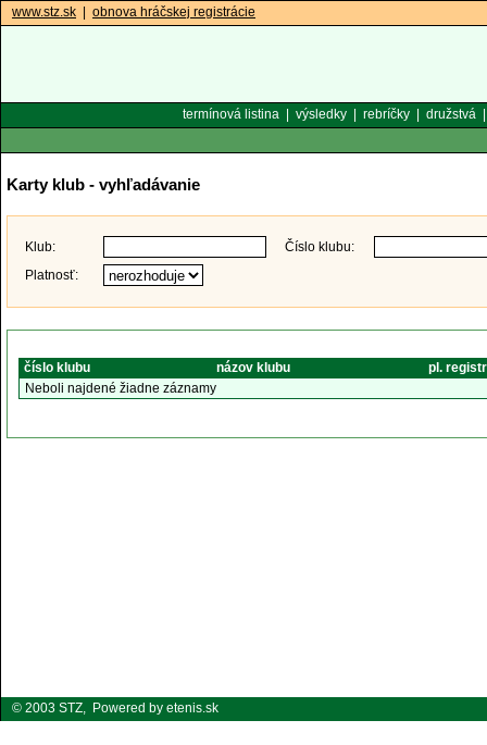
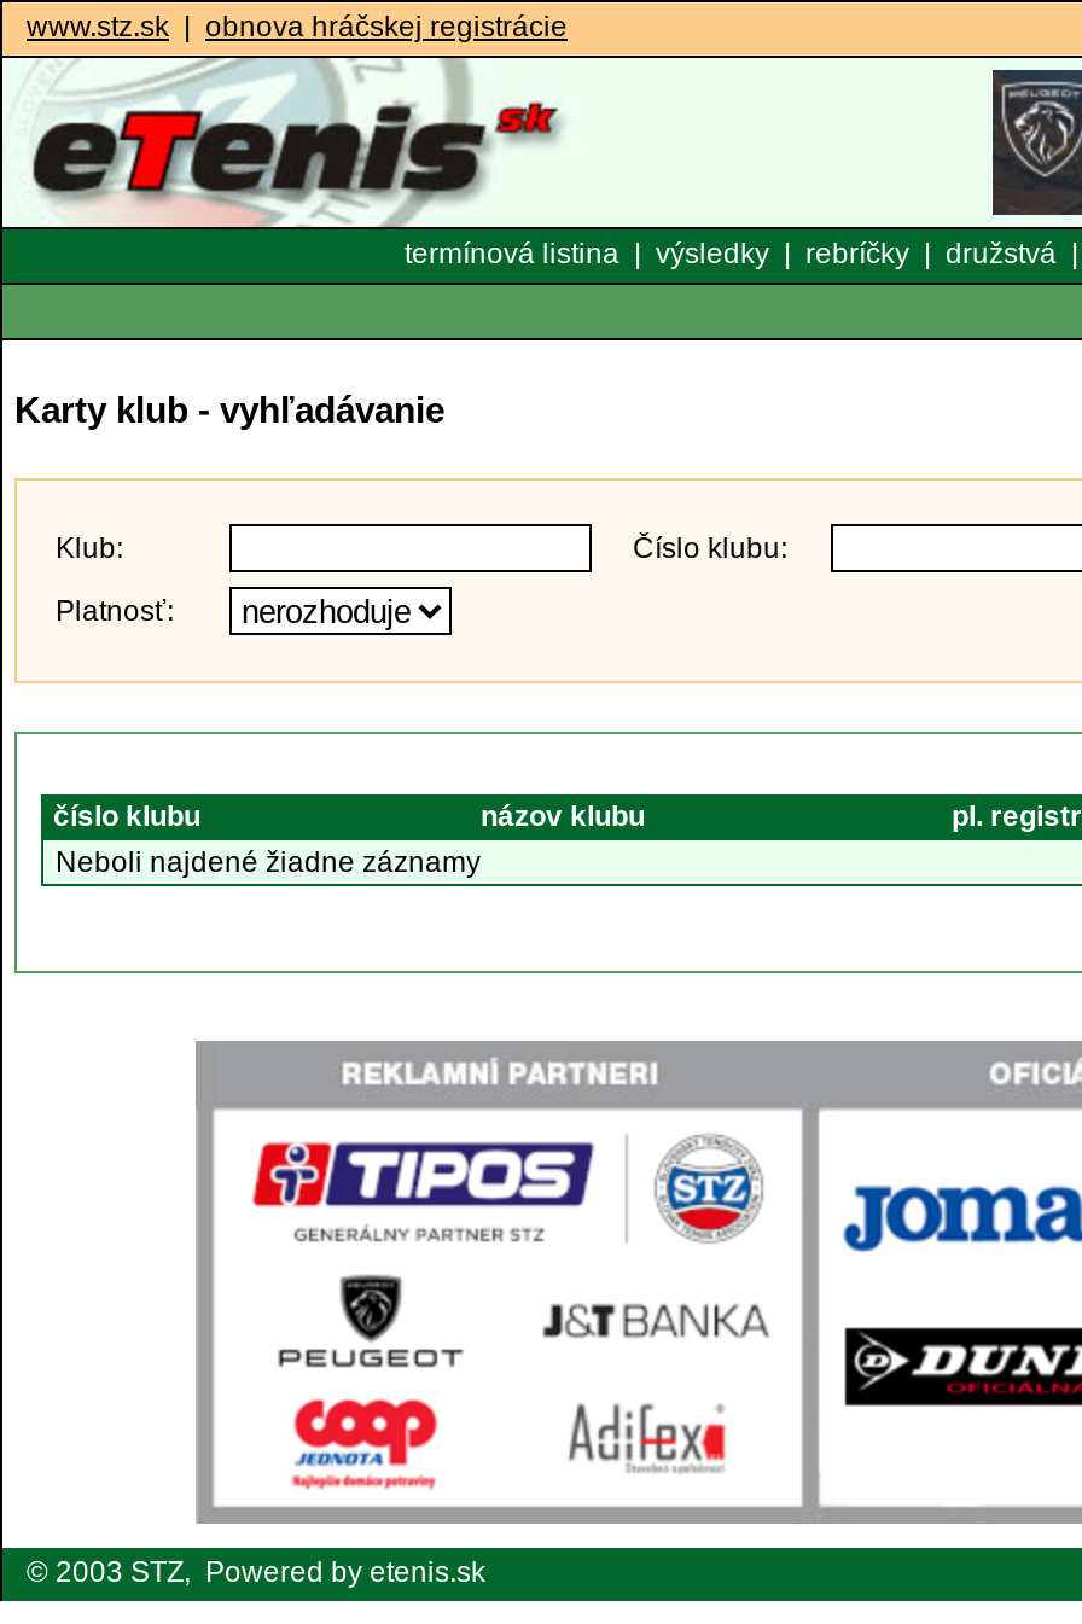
+ [image]

+ [image]

+ [image]
